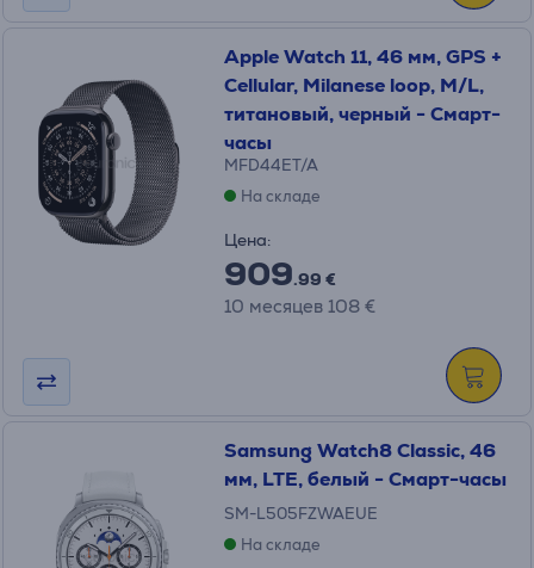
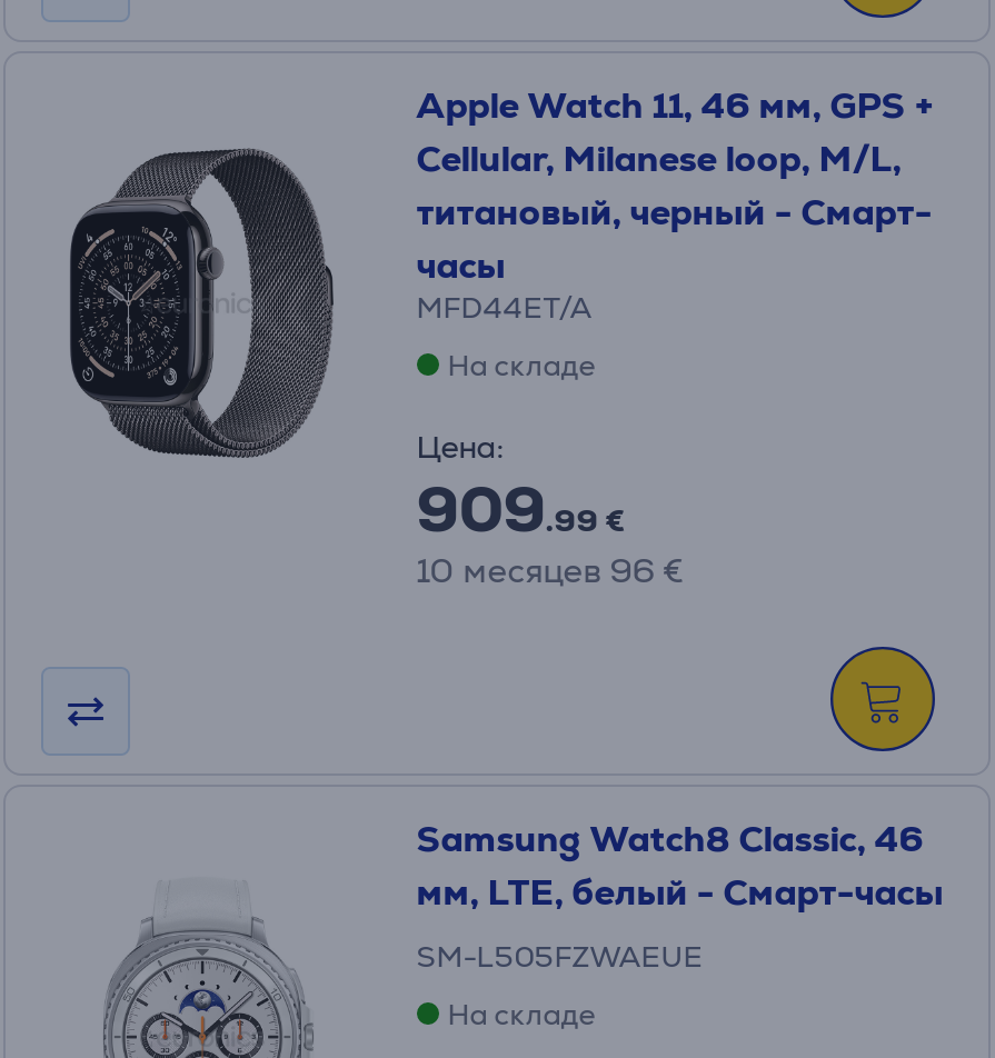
- 10 месяцев 108 €
+ 10 месяцев 96 €
